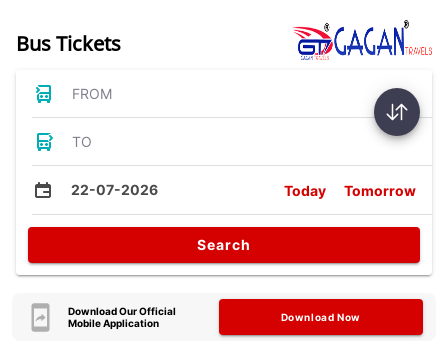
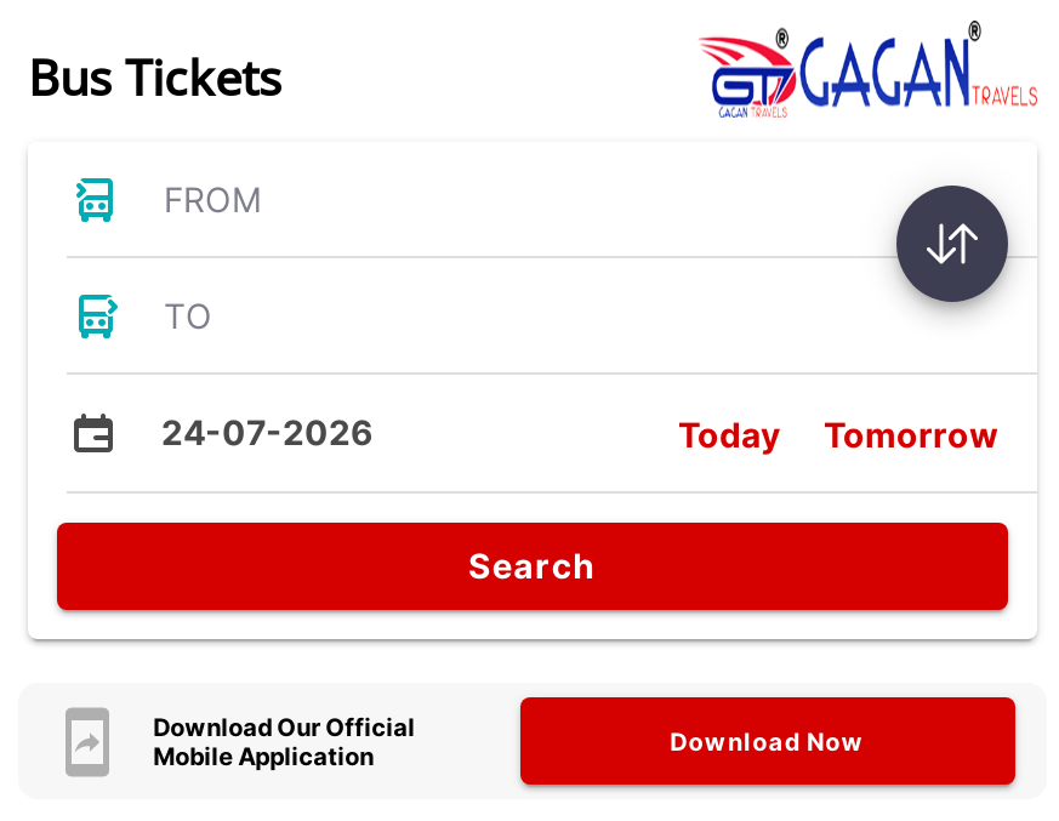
- 22-07-2026
+ 24-07-2026
